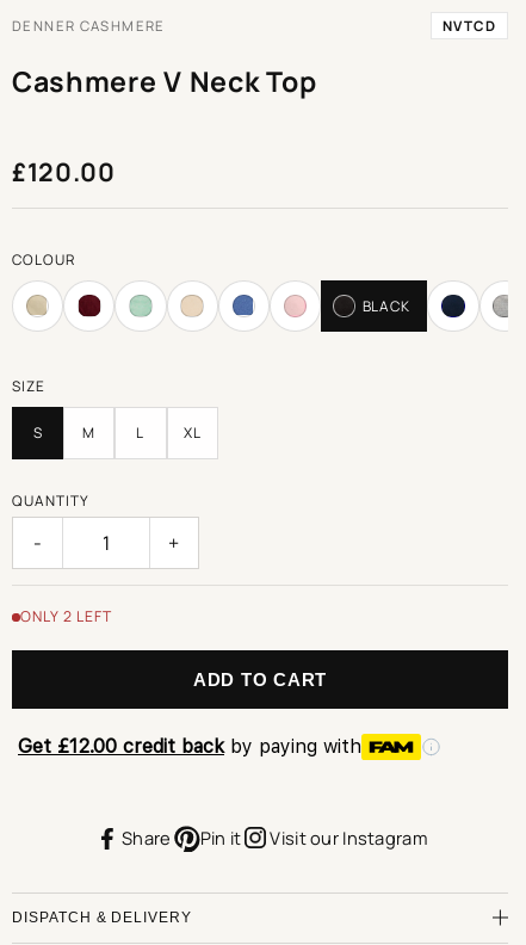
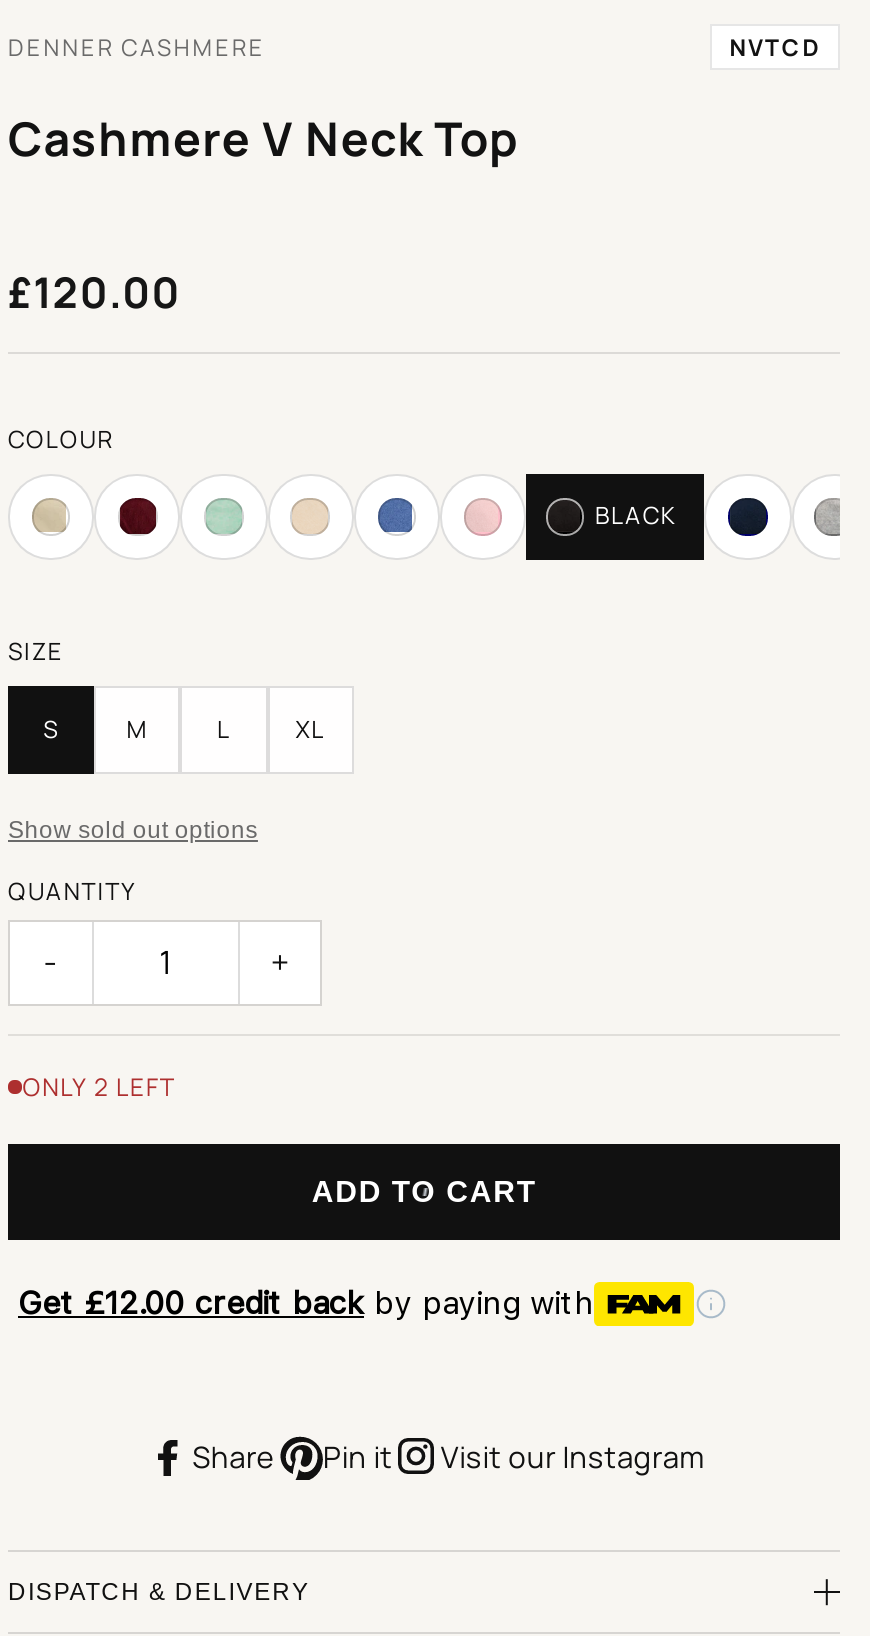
+ Show sold out options
